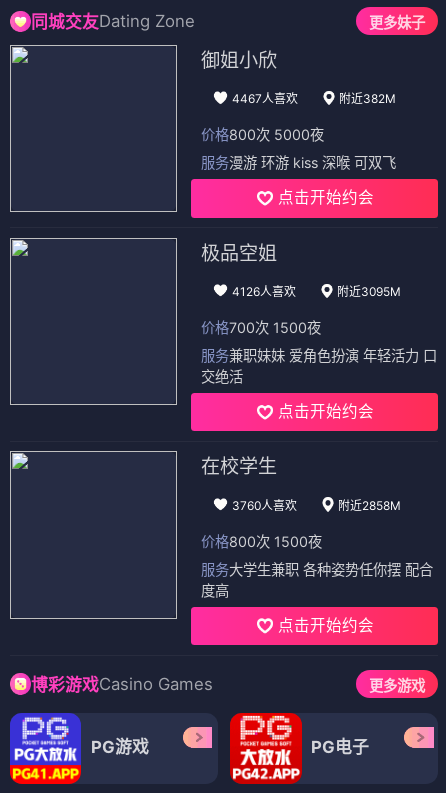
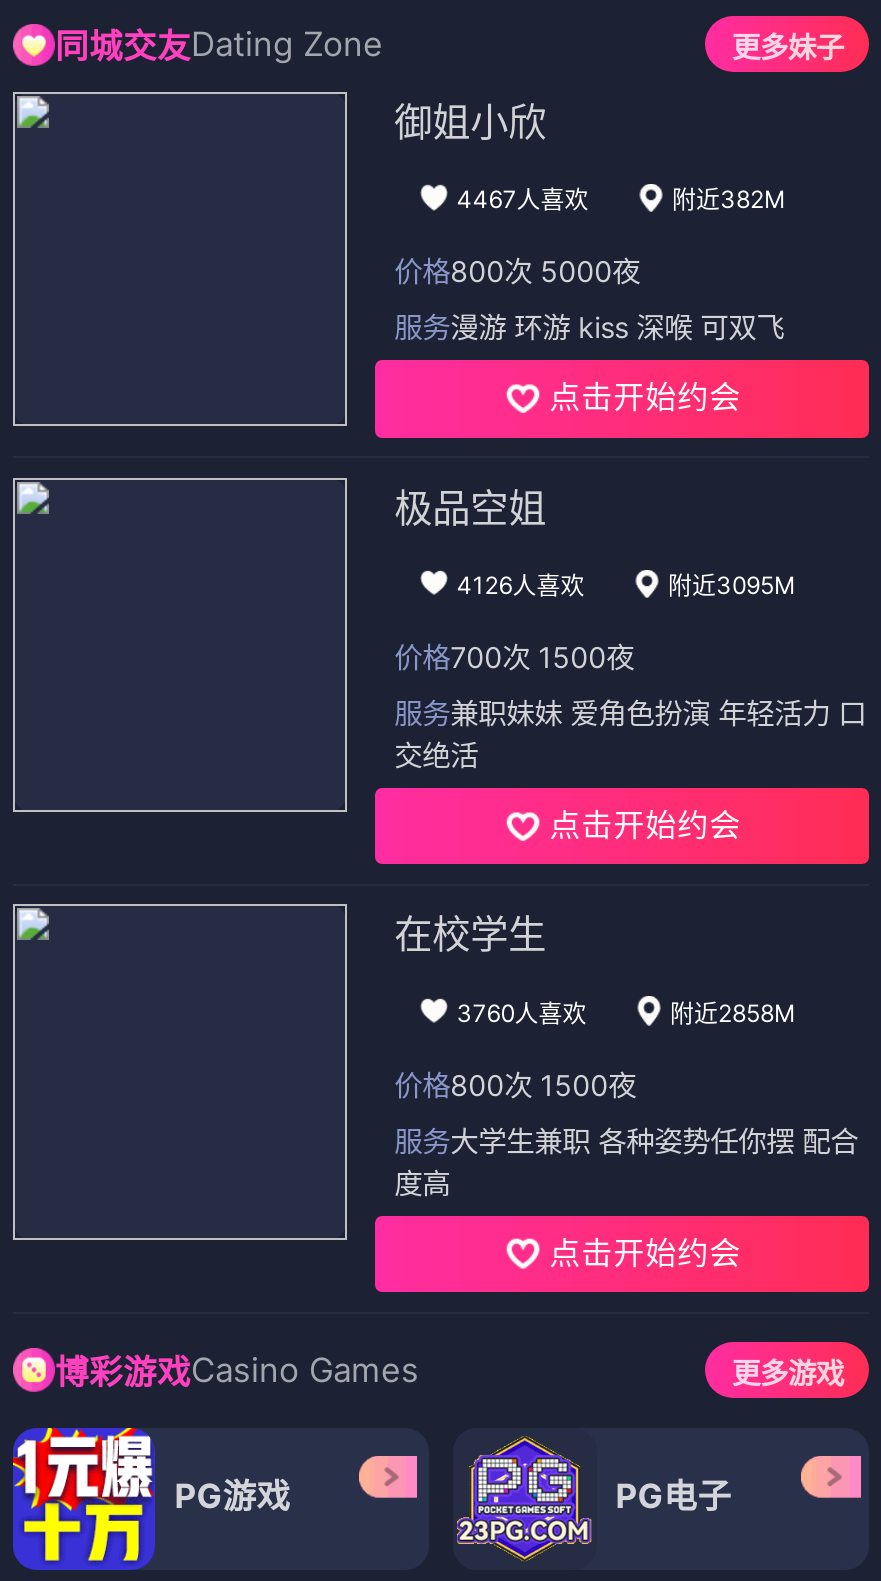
- [image]
+ [image]

- [image]
+ [image]
